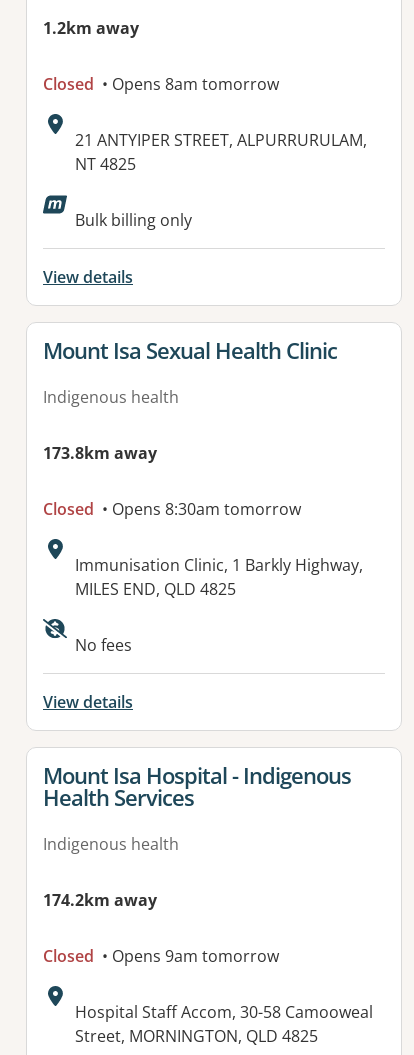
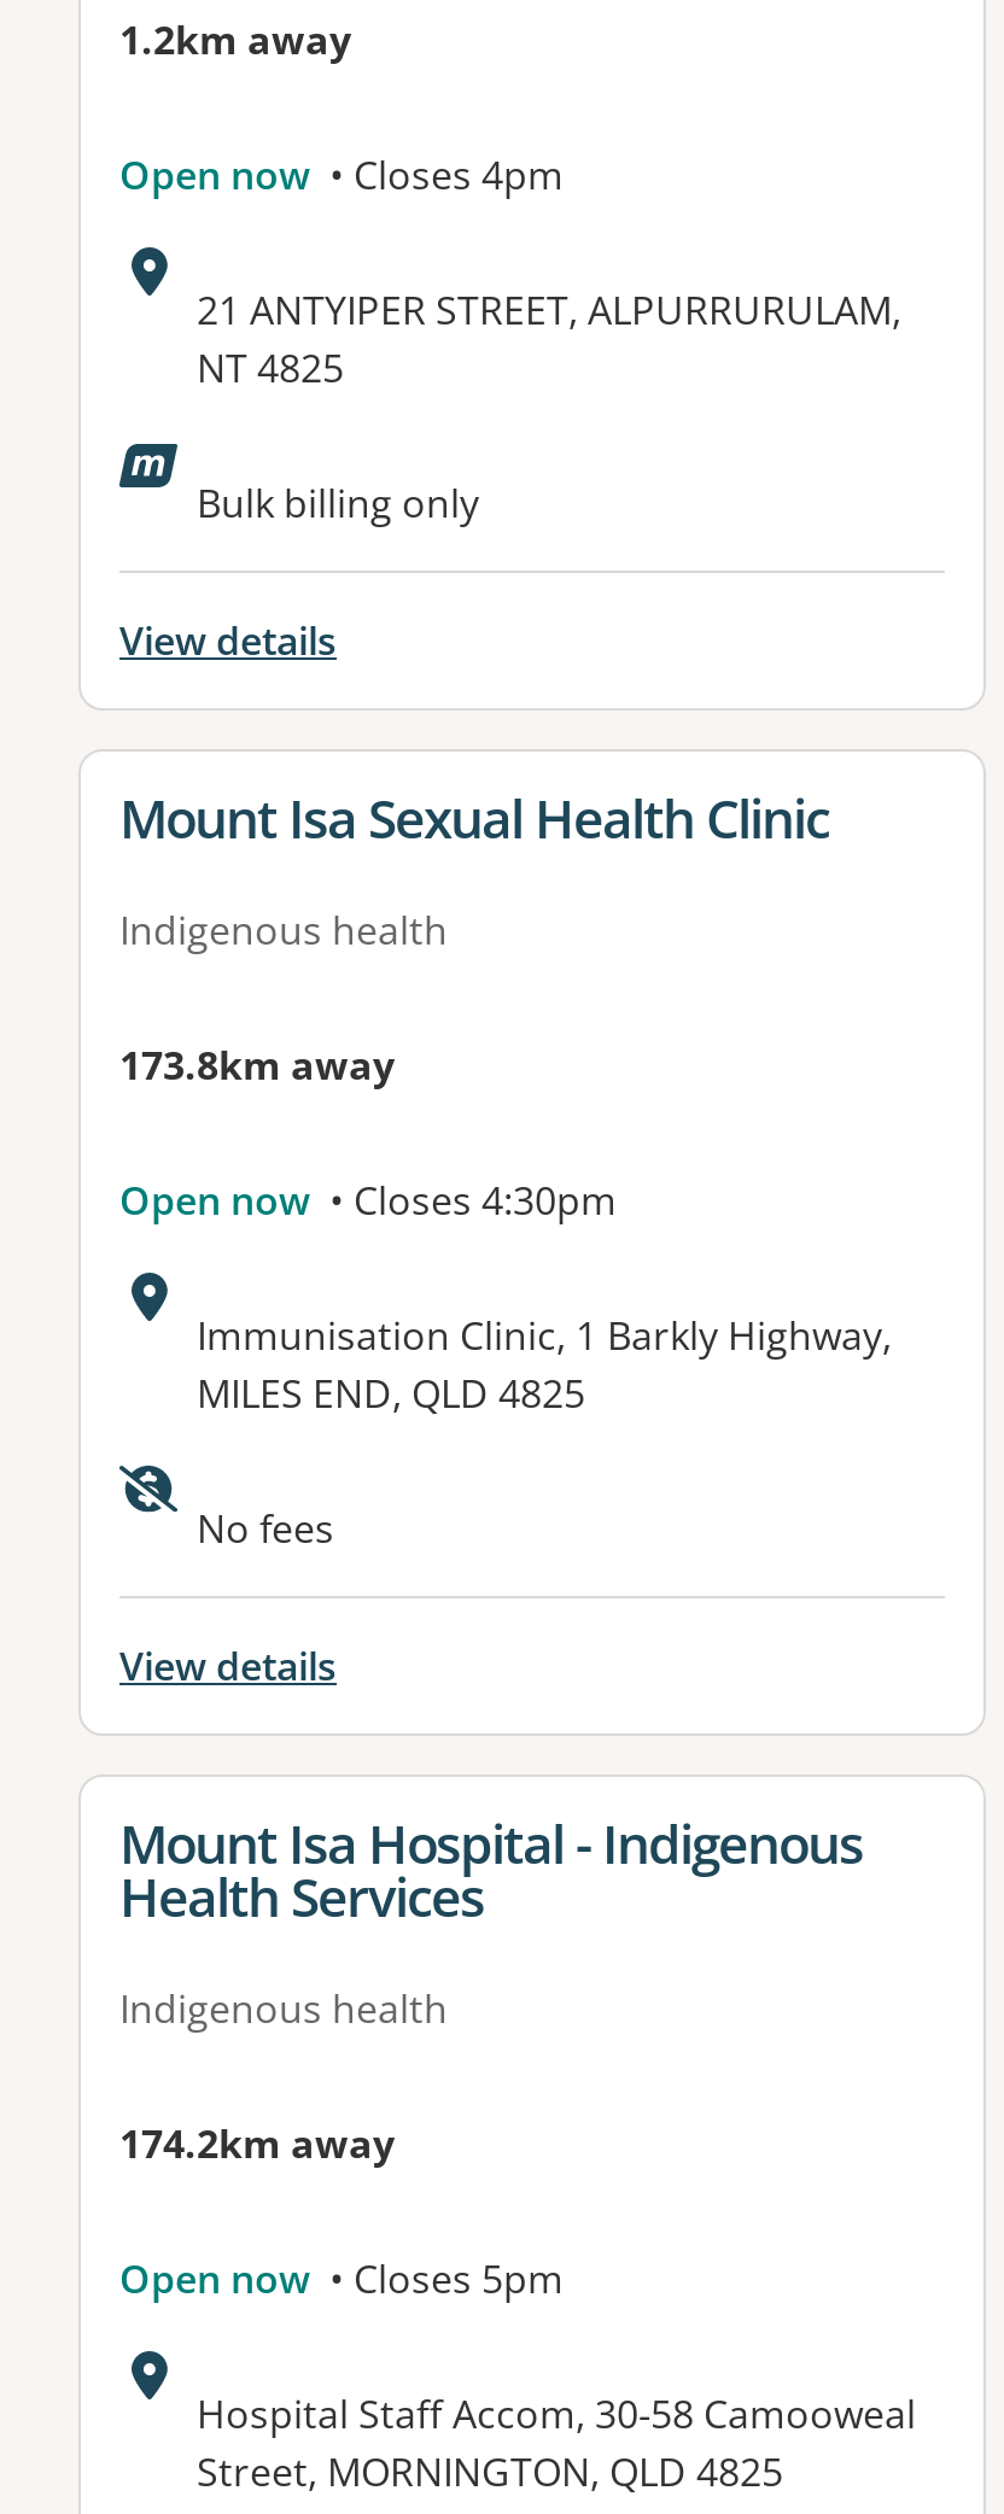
- Closed • Opens 8am tomorrow
+ Open now • Closes 4pm

- Closed • Opens 8:30am tomorrow
+ Open now • Closes 4:30pm

- Closed • Opens 9am tomorrow
+ Open now • Closes 5pm
